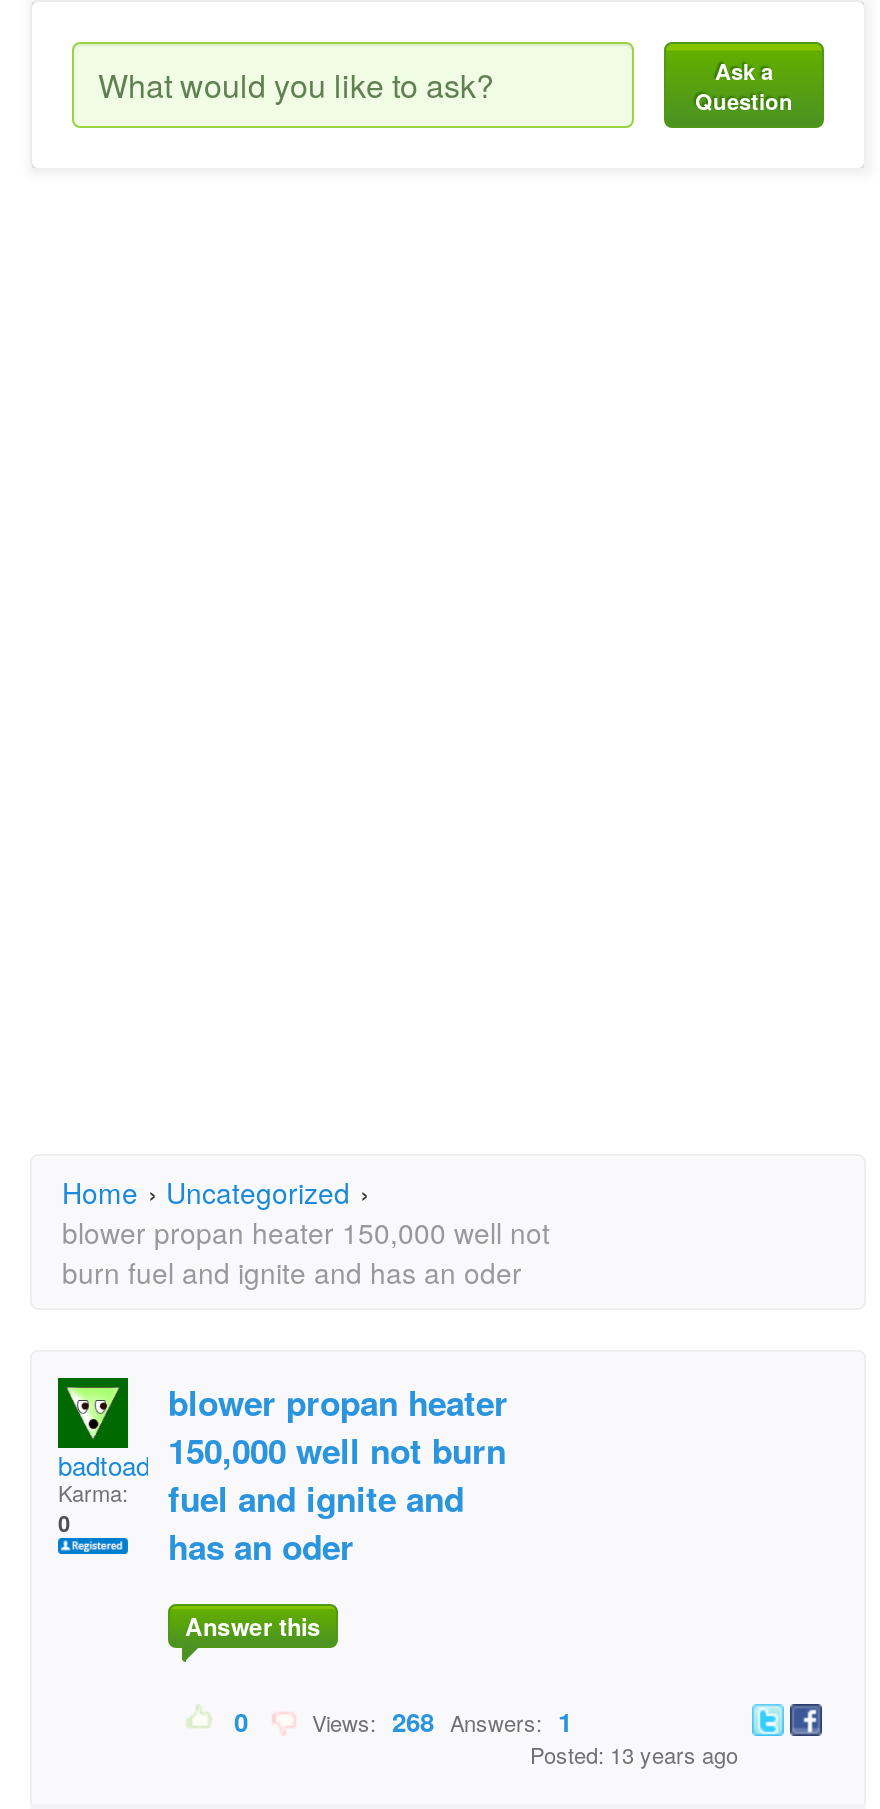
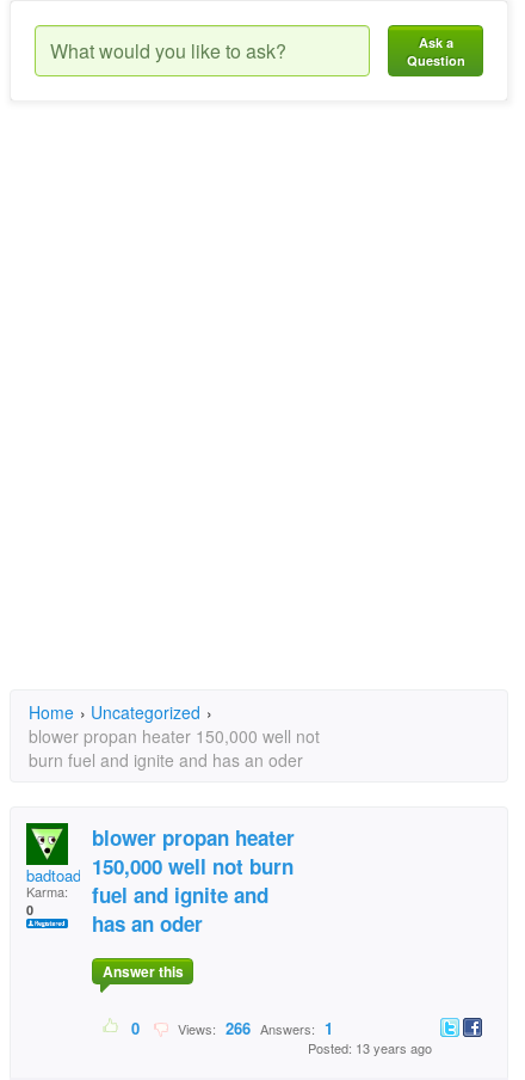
- Views: 268 Answers: 1
+ Views: 266 Answers: 1
